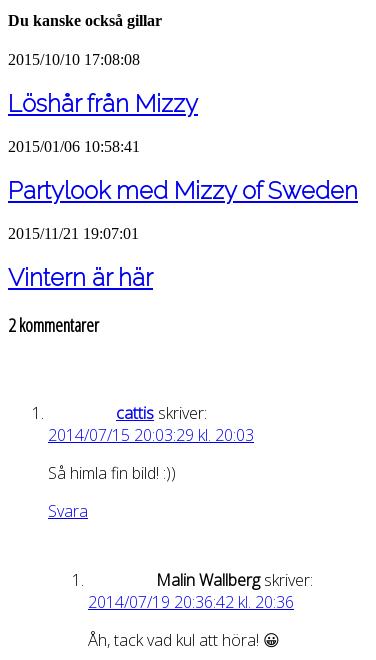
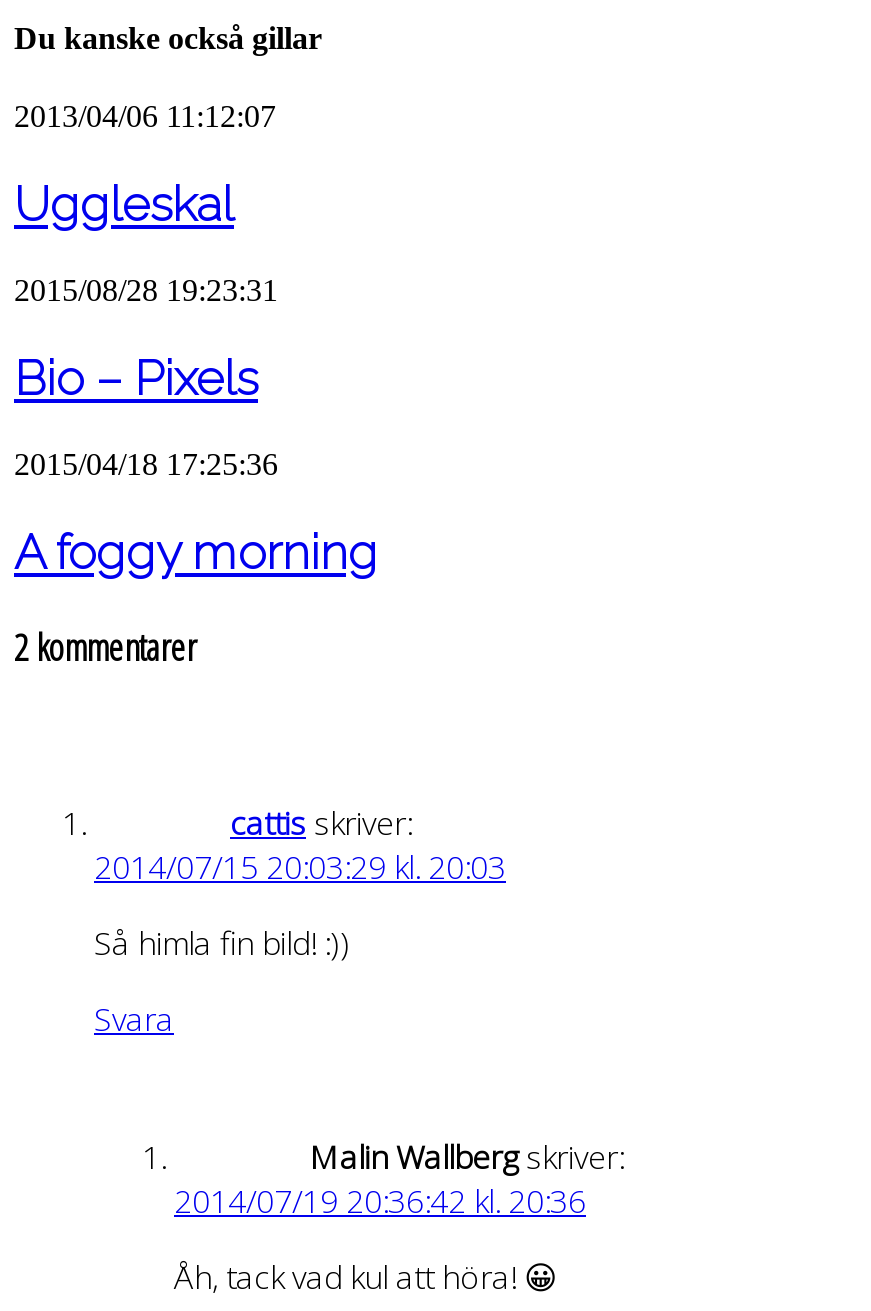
- 2015/10/10 17:08:08
+ 2013/04/06 11:12:07

- Löshår från Mizzy
+ Uggleskal

- 2015/01/06 10:58:41
+ 2015/08/28 19:23:31

- Partylook med Mizzy of Sweden
+ Bio – Pixels

- 2015/11/21 19:07:01
+ 2015/04/18 17:25:36

- Vintern är här
+ A foggy morning
